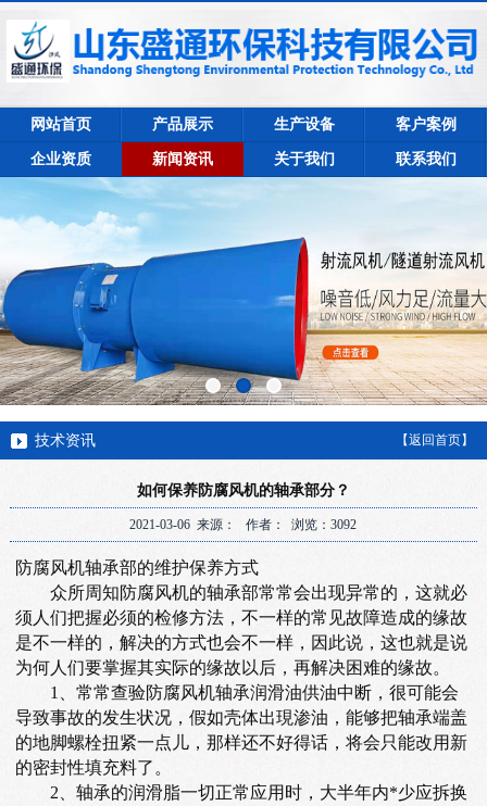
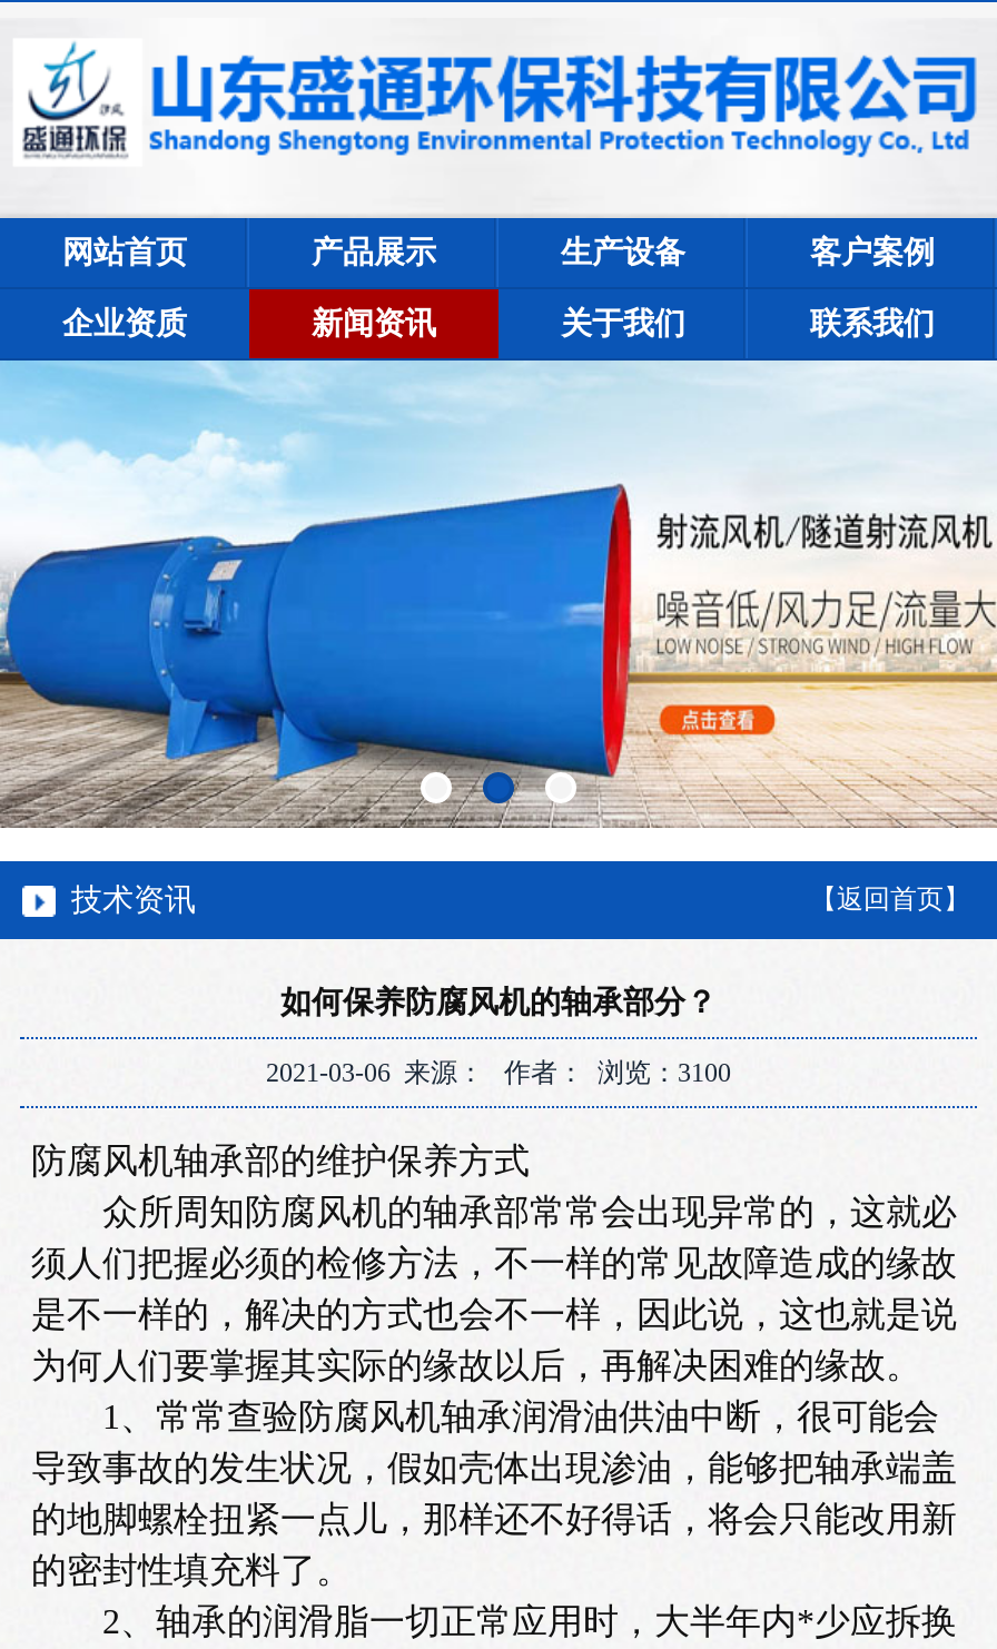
- 2021-03-06 来源： 作者： 浏览：3092
+ 2021-03-06 来源： 作者： 浏览：3100
